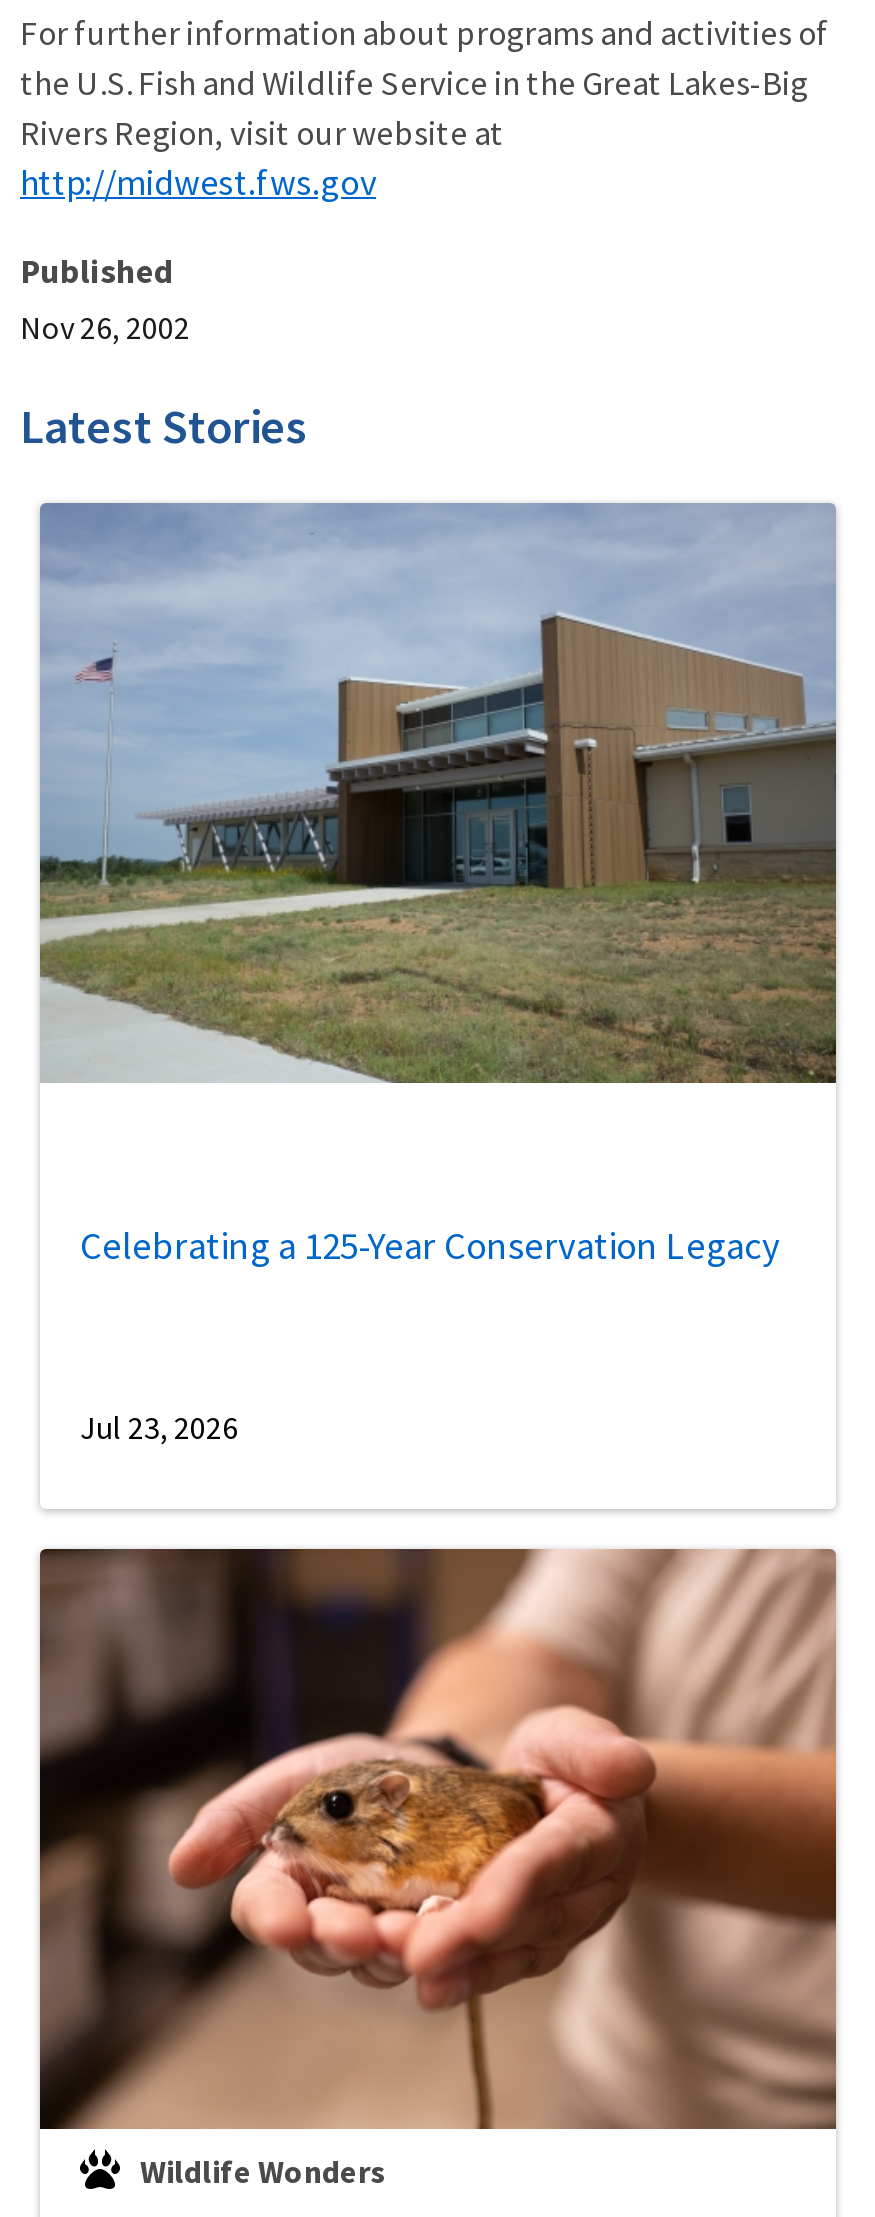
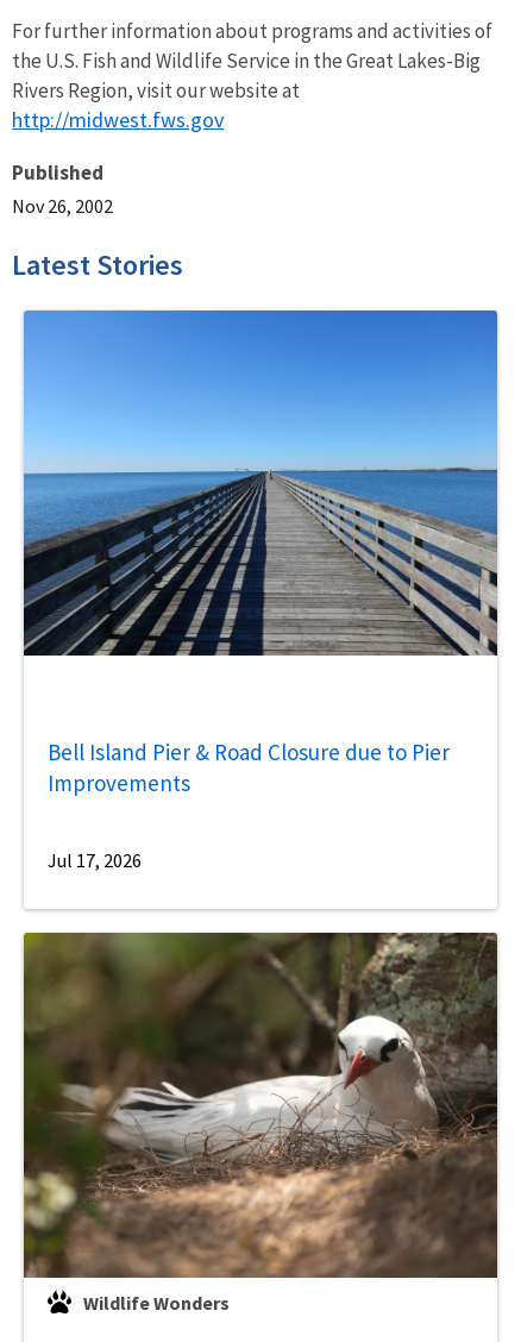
- [image]
+ [image]

- Celebrating a 125-Year Conservation Legacy
+ Bell Island Pier & Road Closure due to Pier
+ Improvements

- Jul 23, 2026
+ Jul 17, 2026

- [image]
+ [image]
